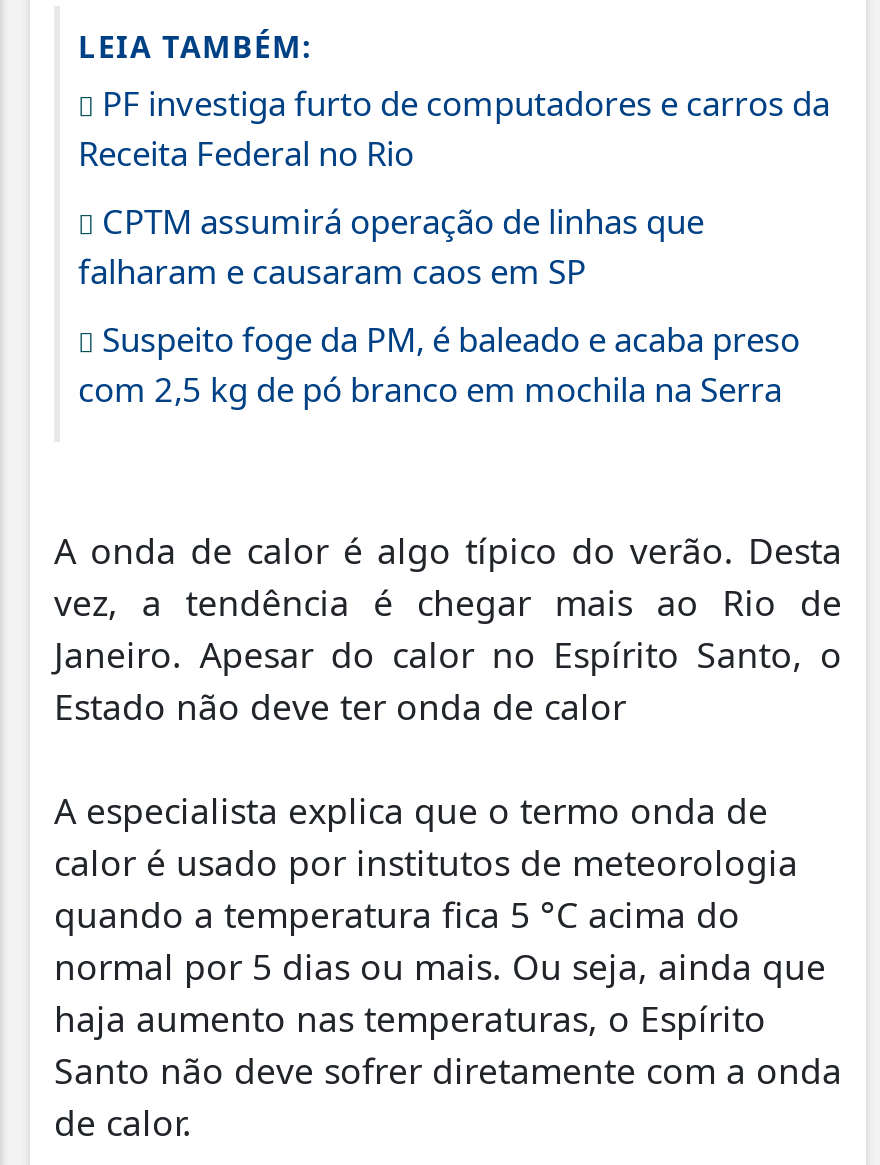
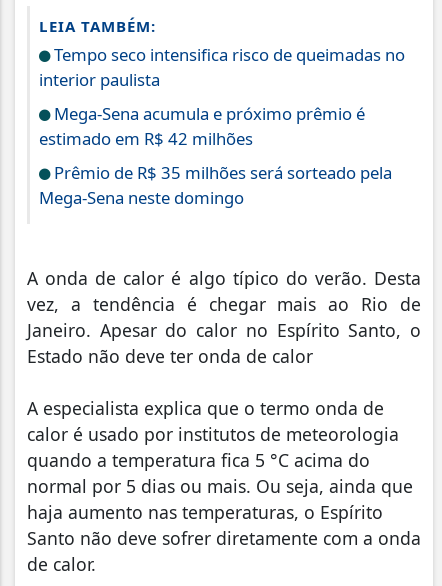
- PF investiga furto de computadores e carros da
- Receita Federal no Rio
+ Tempo seco intensifica risco de queimadas no
+ interior paulista

- CPTM assumirá operação de linhas que
- falharam e causaram caos em SP
+ Mega-Sena acumula e próximo prêmio é
+ estimado em R$ 42 milhões

- Suspeito foge da PM, é baleado e acaba preso
- com 2,5 kg de pó branco em mochila na Serra
+ Prêmio de R$ 35 milhões será sorteado pela
+ Mega-Sena neste domingo
